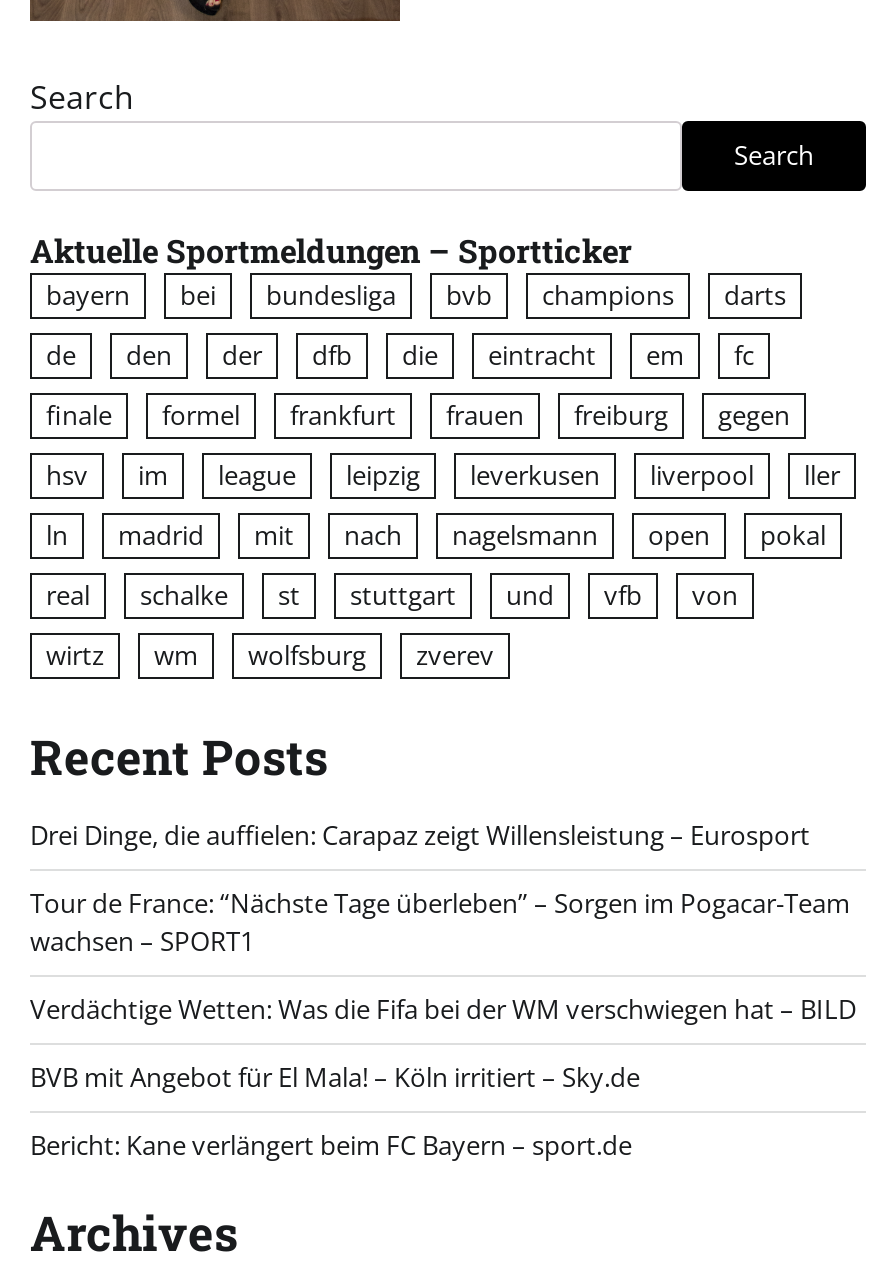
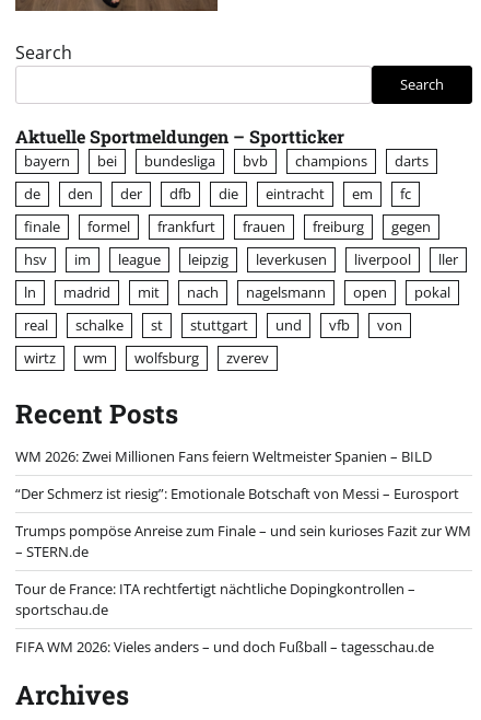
- Drei Dinge, die auffielen: Carapaz zeigt Willensleistung – Eurosport
+ WM 2026: Zwei Millionen Fans feiern Weltmeister Spanien – BILD

- Tour de France: “Nächste Tage überleben” – Sorgen im Pogacar-Team
- wachsen – SPORT1
+ “Der Schmerz ist riesig”: Emotionale Botschaft von Messi – Eurosport

- Verdächtige Wetten: Was die Fifa bei der WM verschwiegen hat – BILD
+ Trumps pompöse Anreise zum Finale – und sein kurioses Fazit zur WM
+ – STERN.de

- BVB mit Angebot für El Mala! – Köln irritiert – Sky.de
+ Tour de France: ITA rechtfertigt nächtliche Dopingkontrollen –
+ sportschau.de

- Bericht: Kane verlängert beim FC Bayern – sport.de
+ FIFA WM 2026: Vieles anders – und doch Fußball – tagesschau.de
